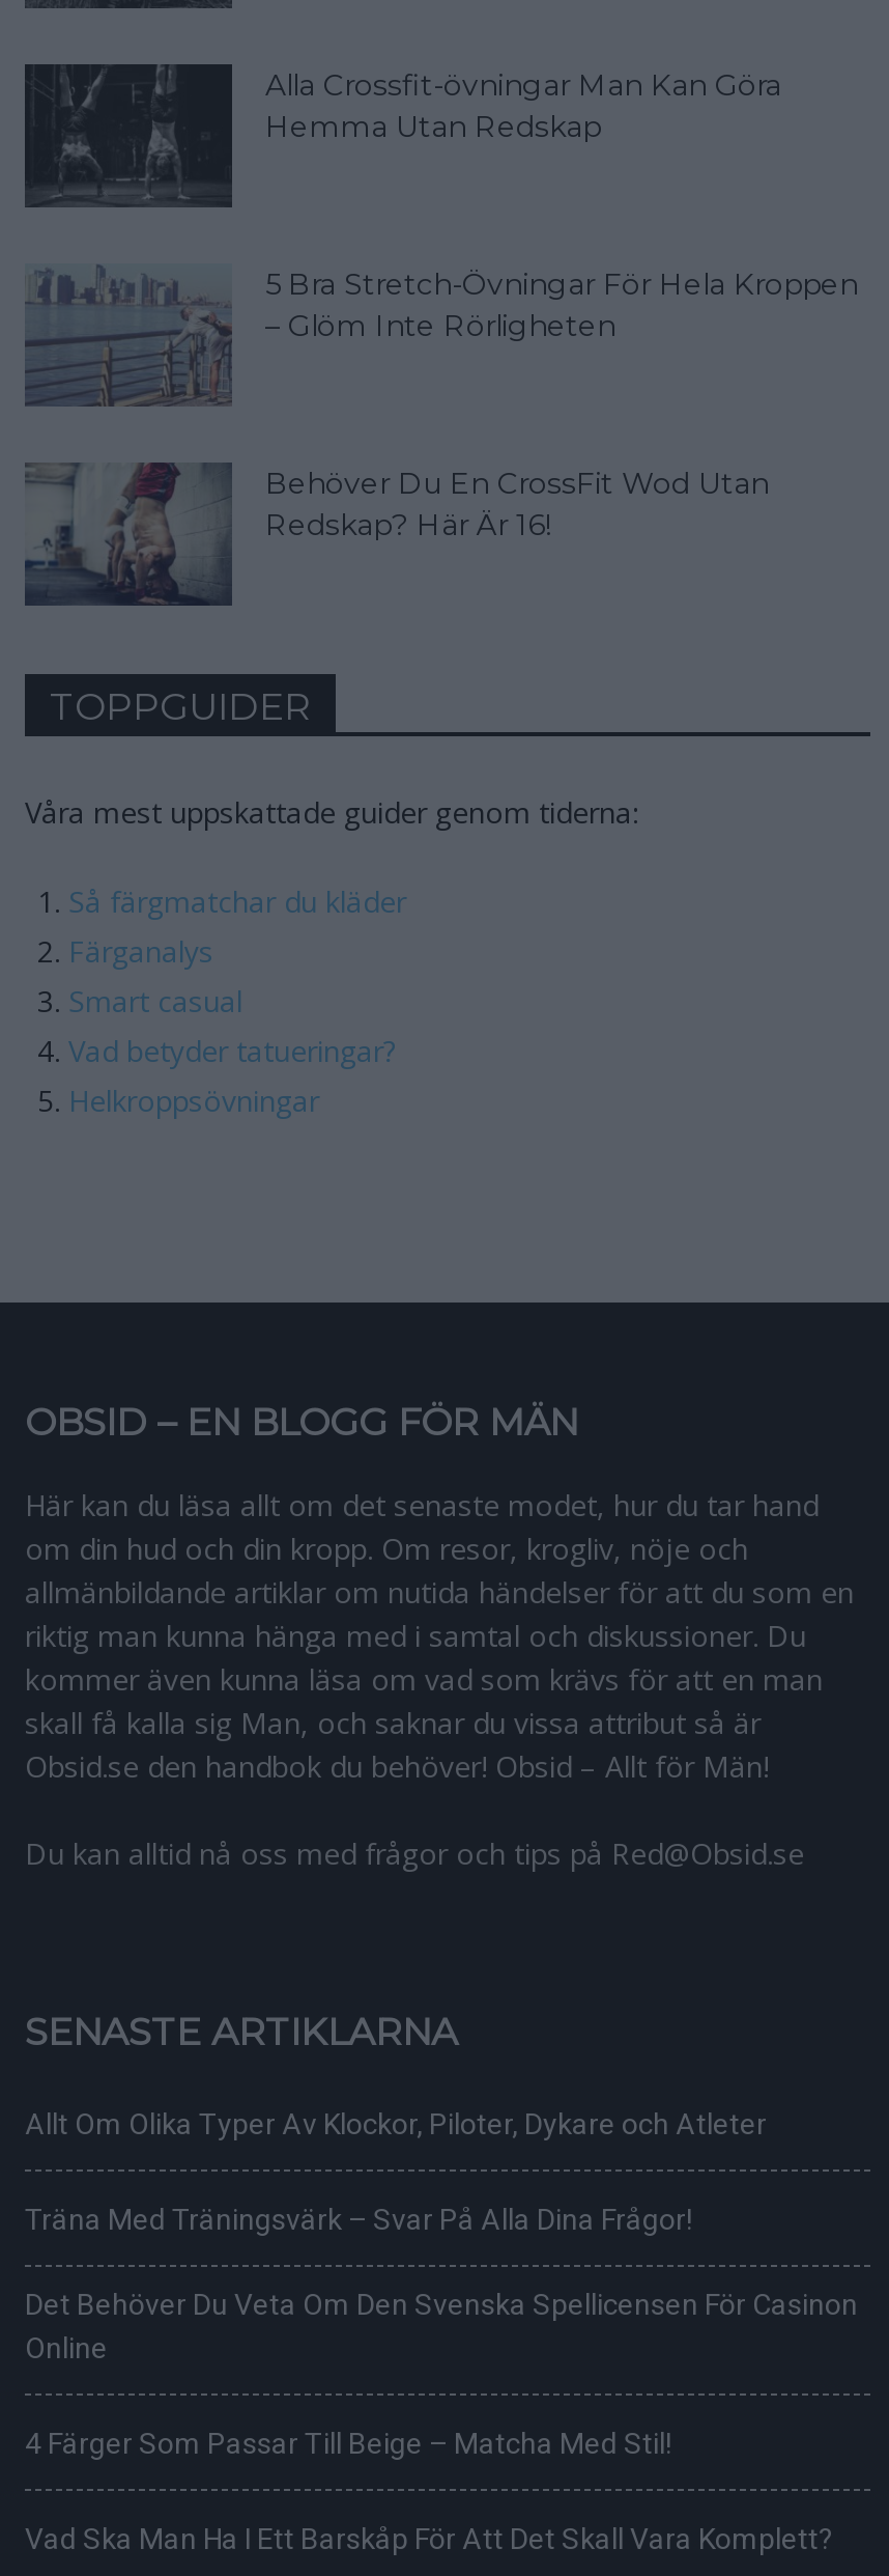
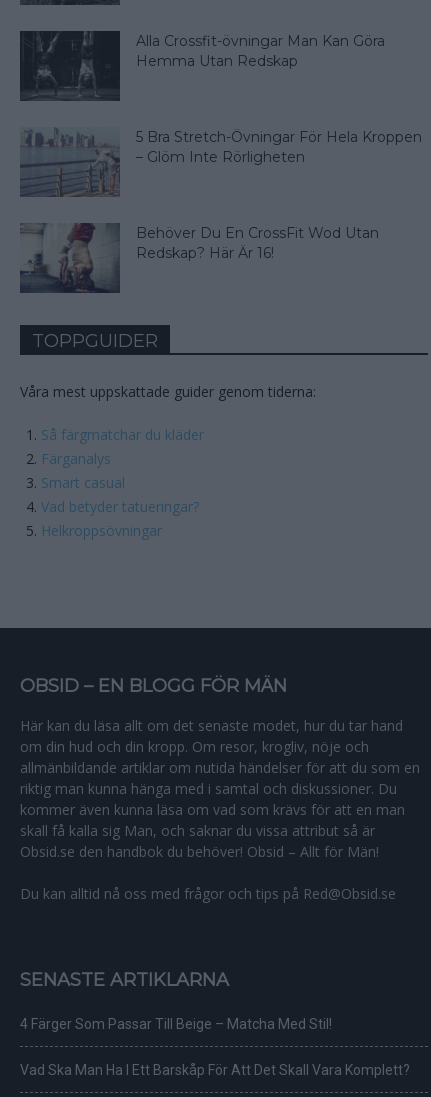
- Allt Om Olika Typer Av Klockor, Piloter, Dykare och Atleter
- Träna Med Träningsvärk – Svar På Alla Dina Frågor!
- Det Behöver Du Veta Om Den Svenska Spellicensen För Casinon
- Online
